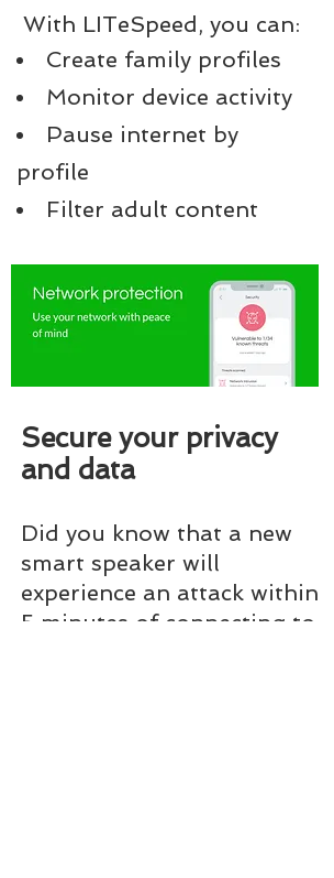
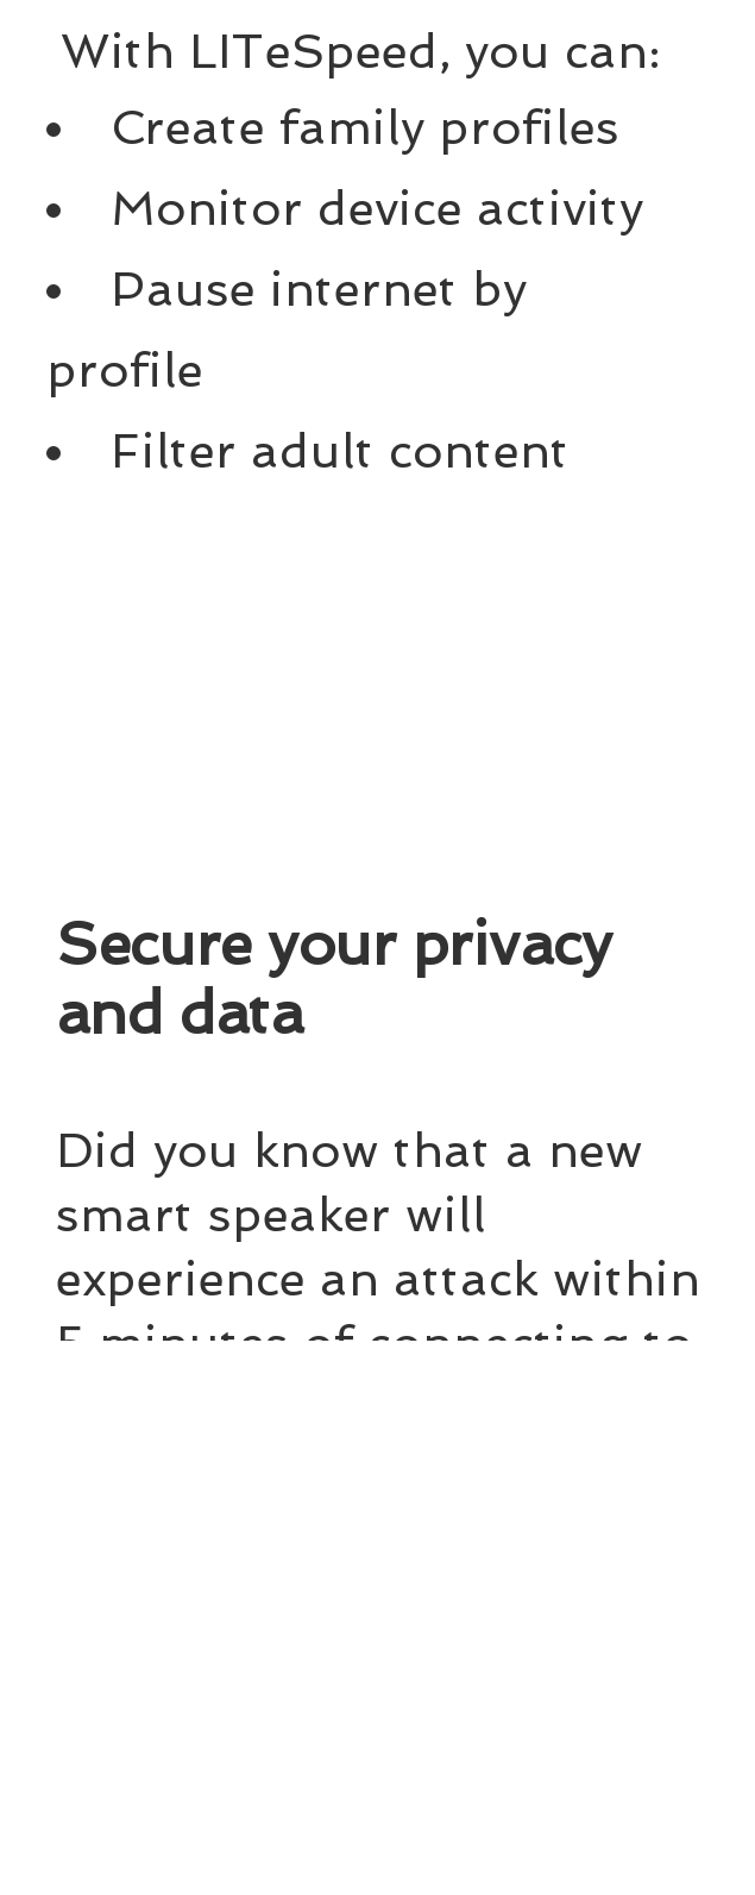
- [image]
